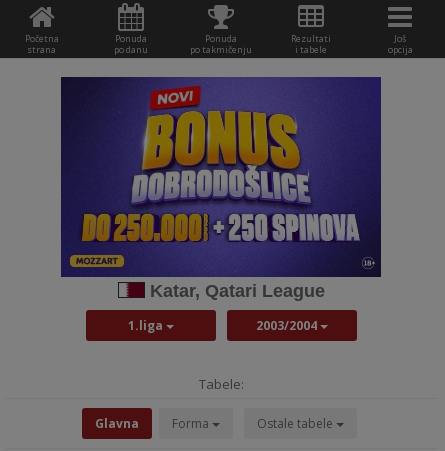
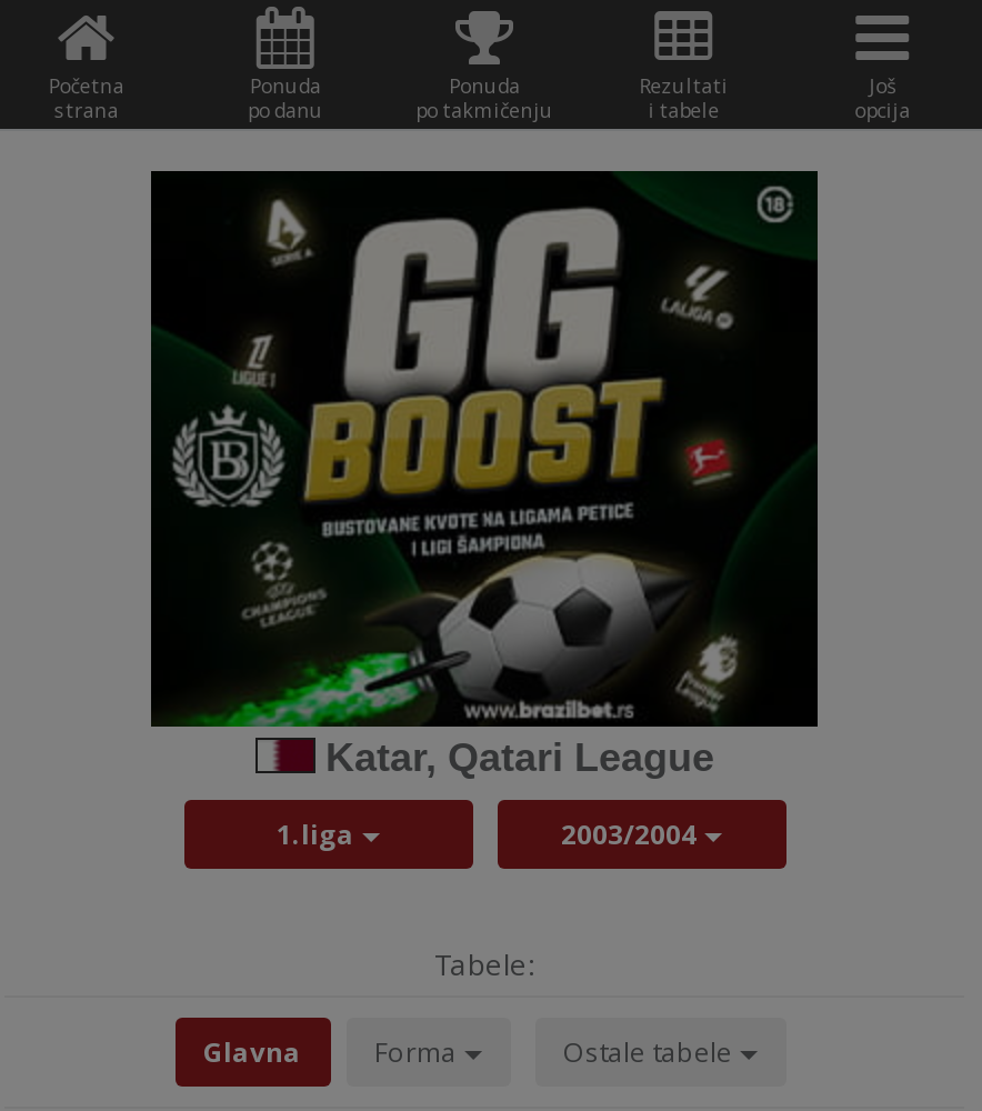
- [image]
+ [image]
